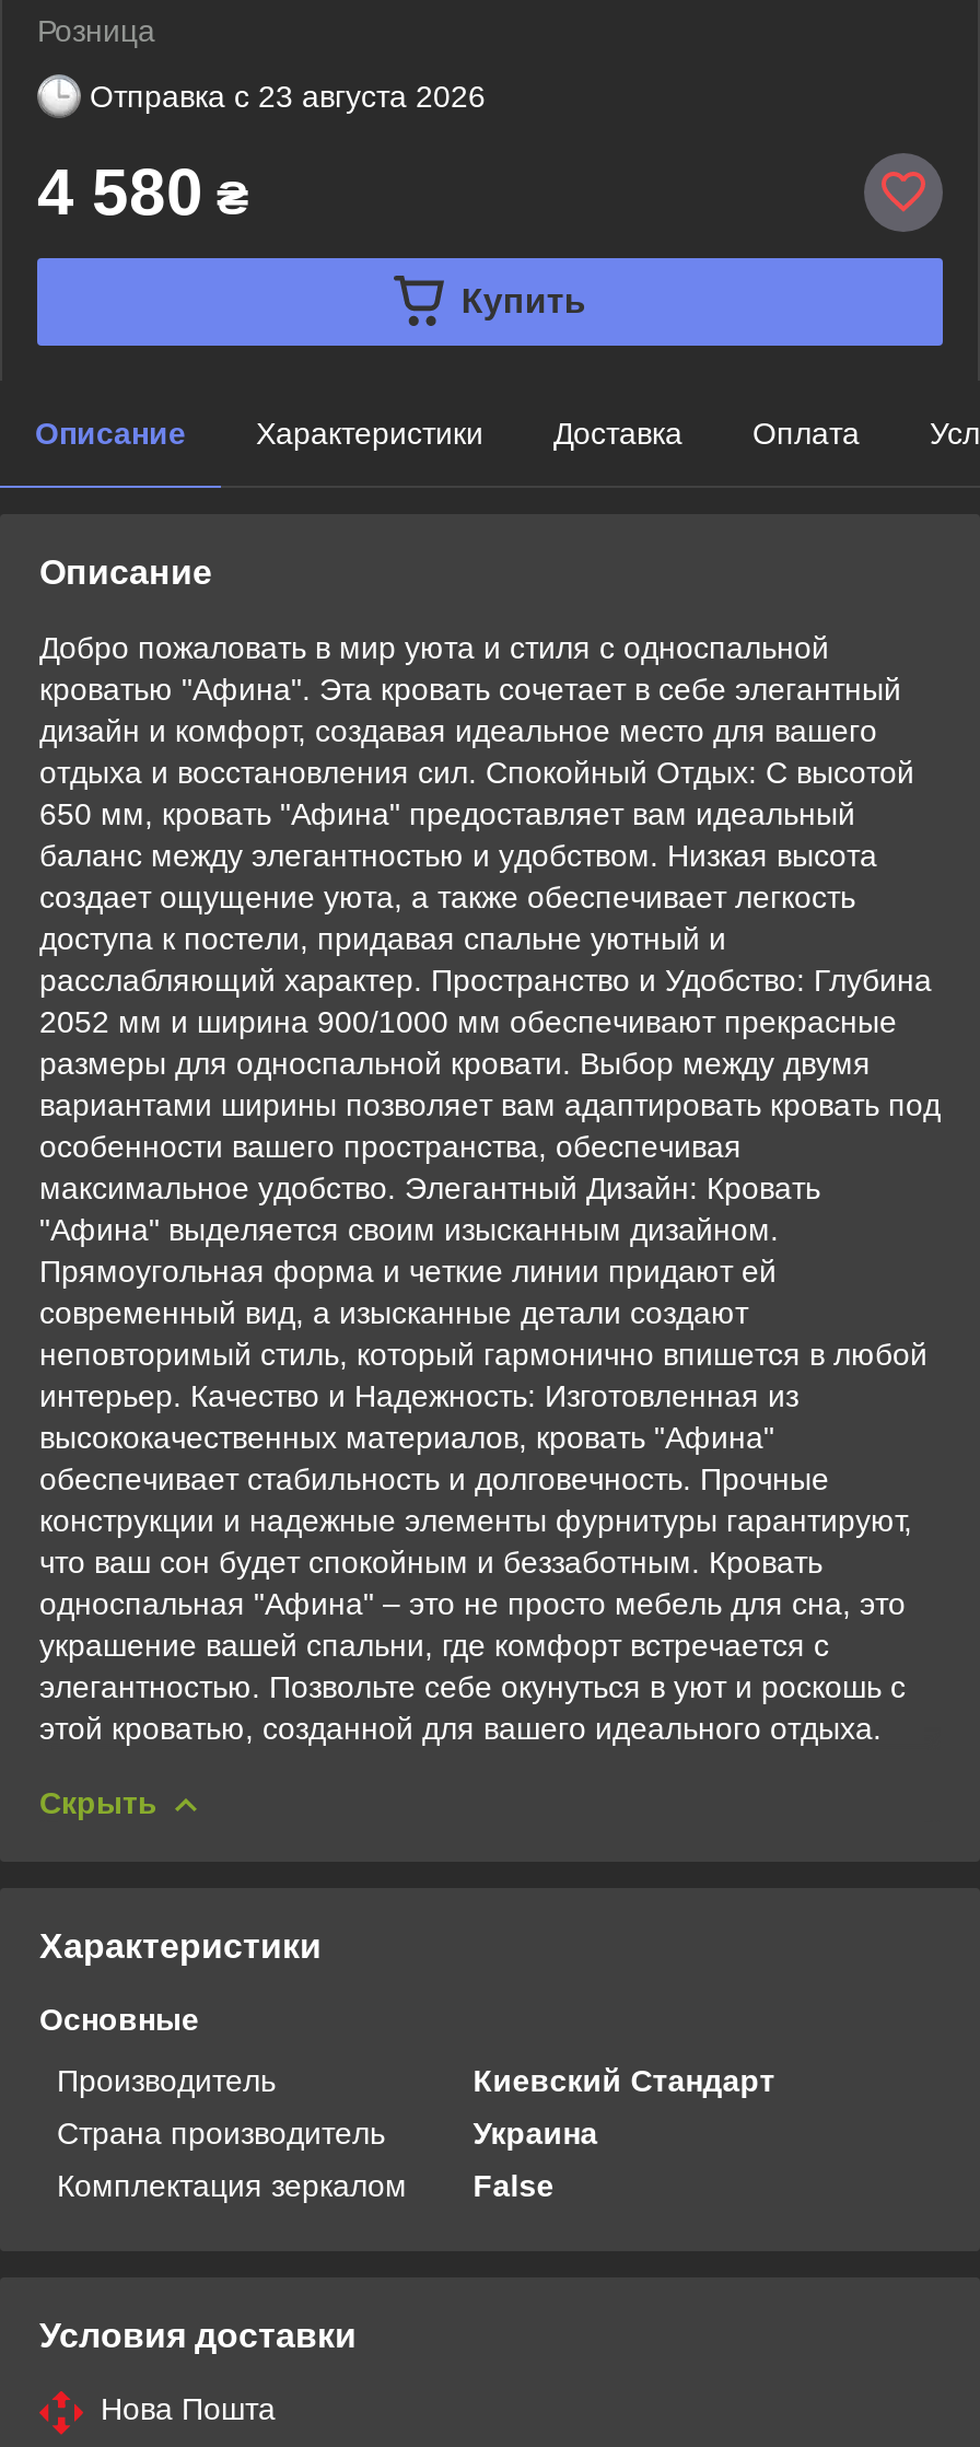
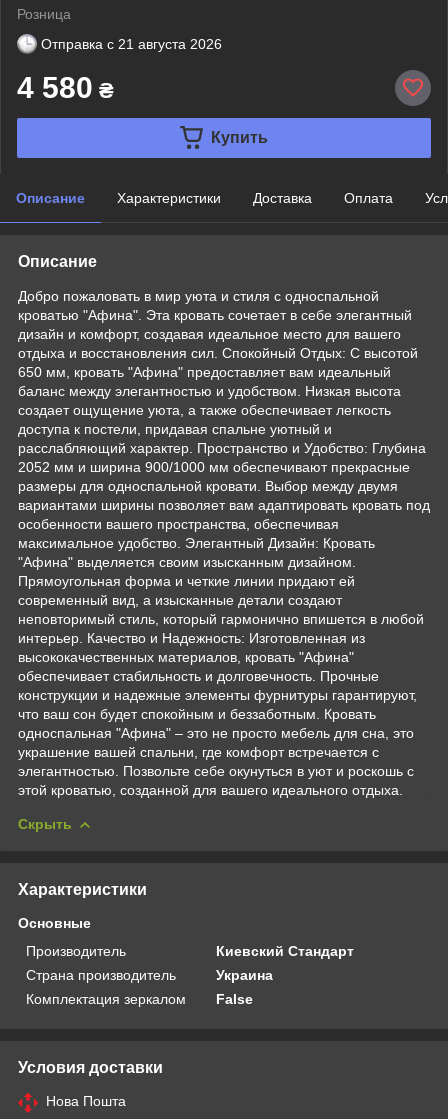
- Отправка с 23 августа 2026
+ Отправка с 21 августа 2026
